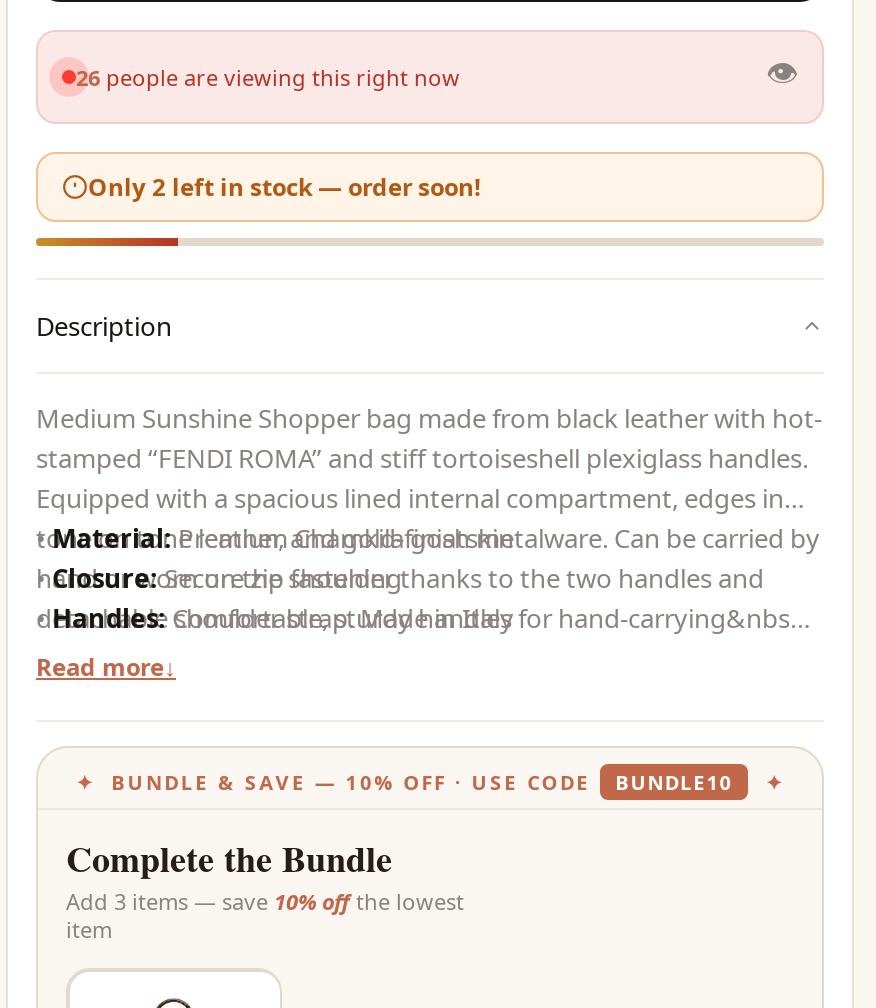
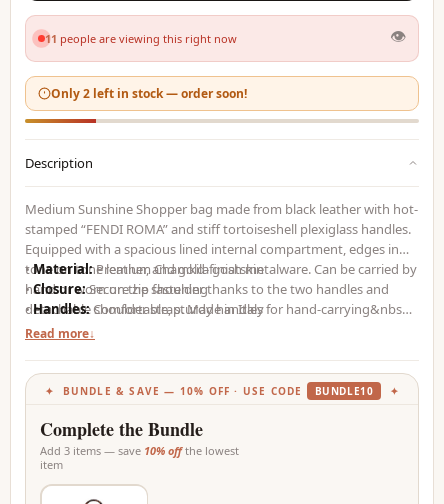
- 26 people are viewing this right now
+ 11 people are viewing this right now
